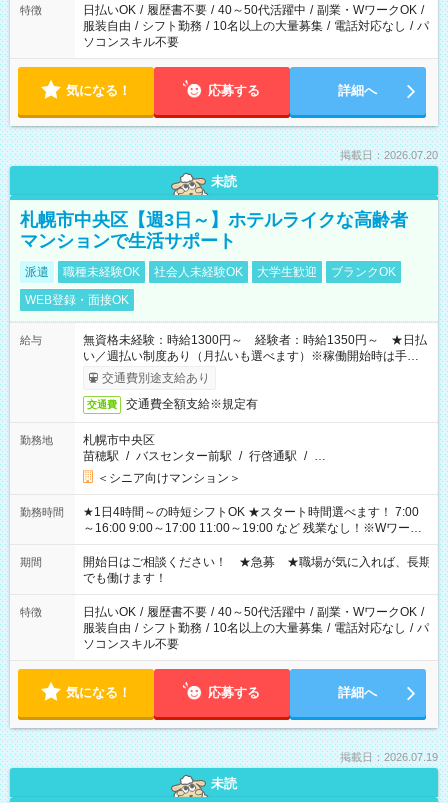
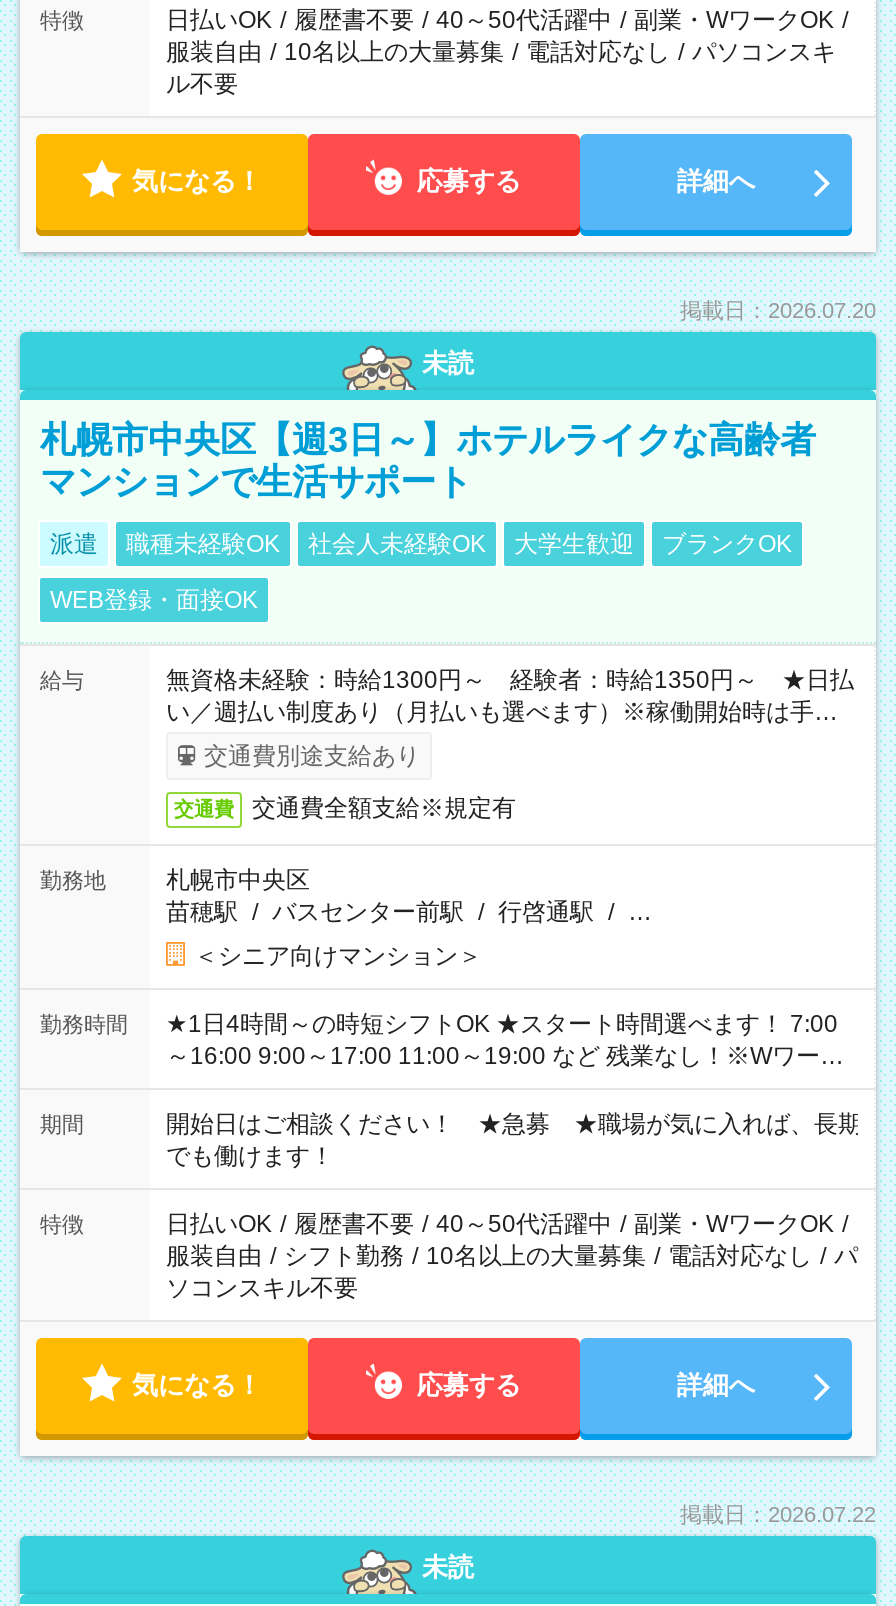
- 服装自由 / シフト勤務 / 10名以上の大量募集 / 電話対応なし / パ
- ソコンスキル不要
+ 服装自由 / 10名以上の大量募集 / 電話対応なし / パソコンスキ
+ ル不要

- 掲載日：2026.07.19
+ 掲載日：2026.07.22
